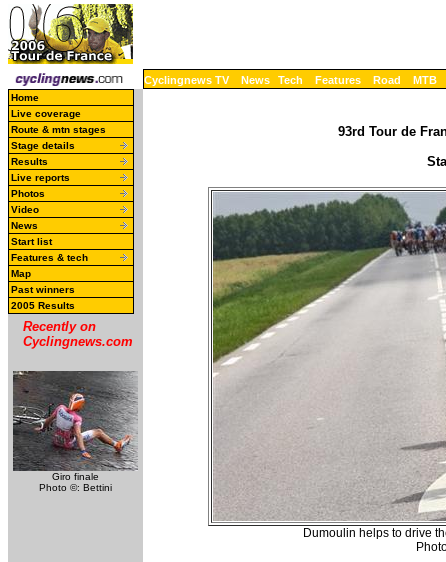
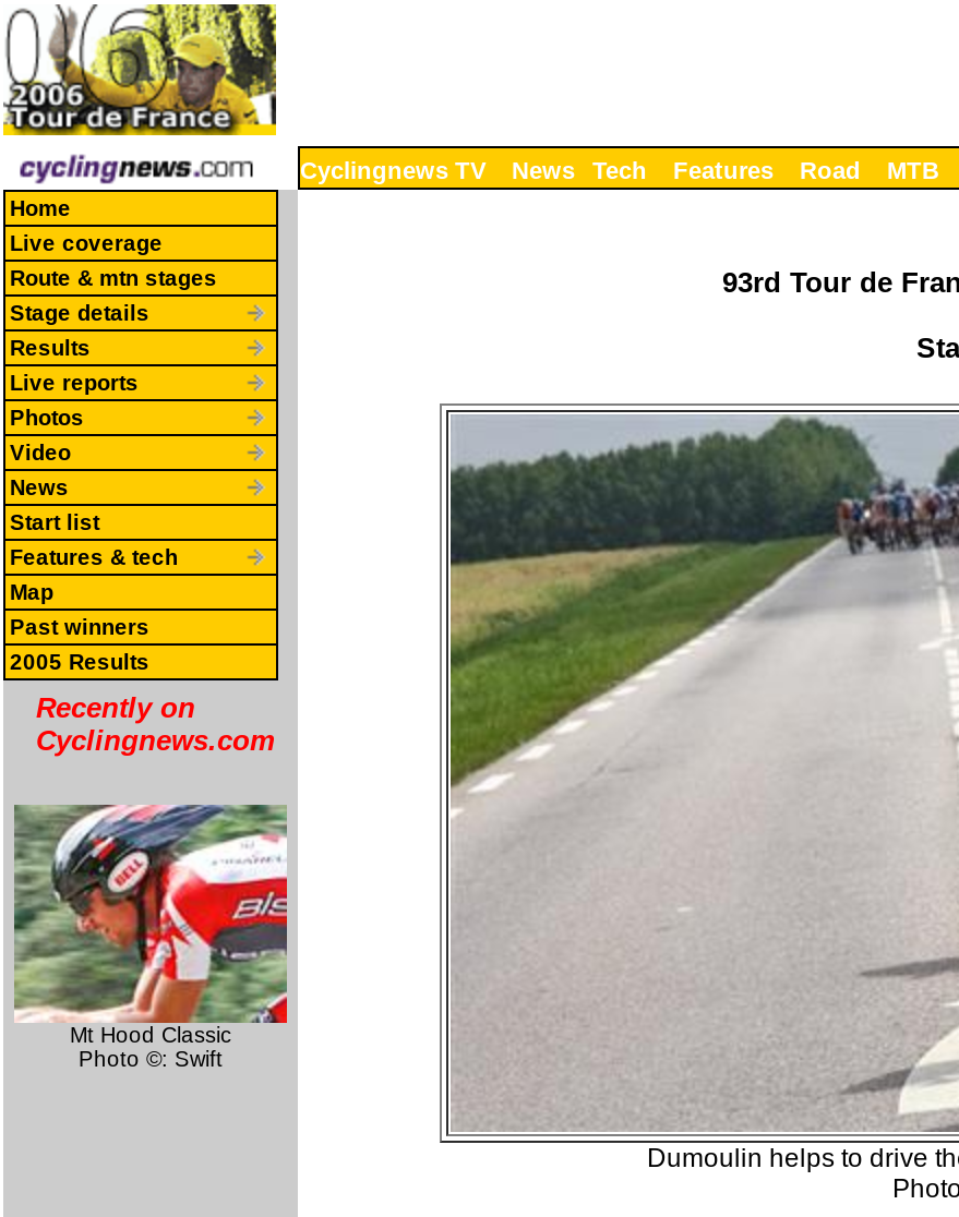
- [image]
- Giro finale
- Photo ©: Bettini
+ [image]
+ Mt Hood Classic
+ Photo ©: Swift
